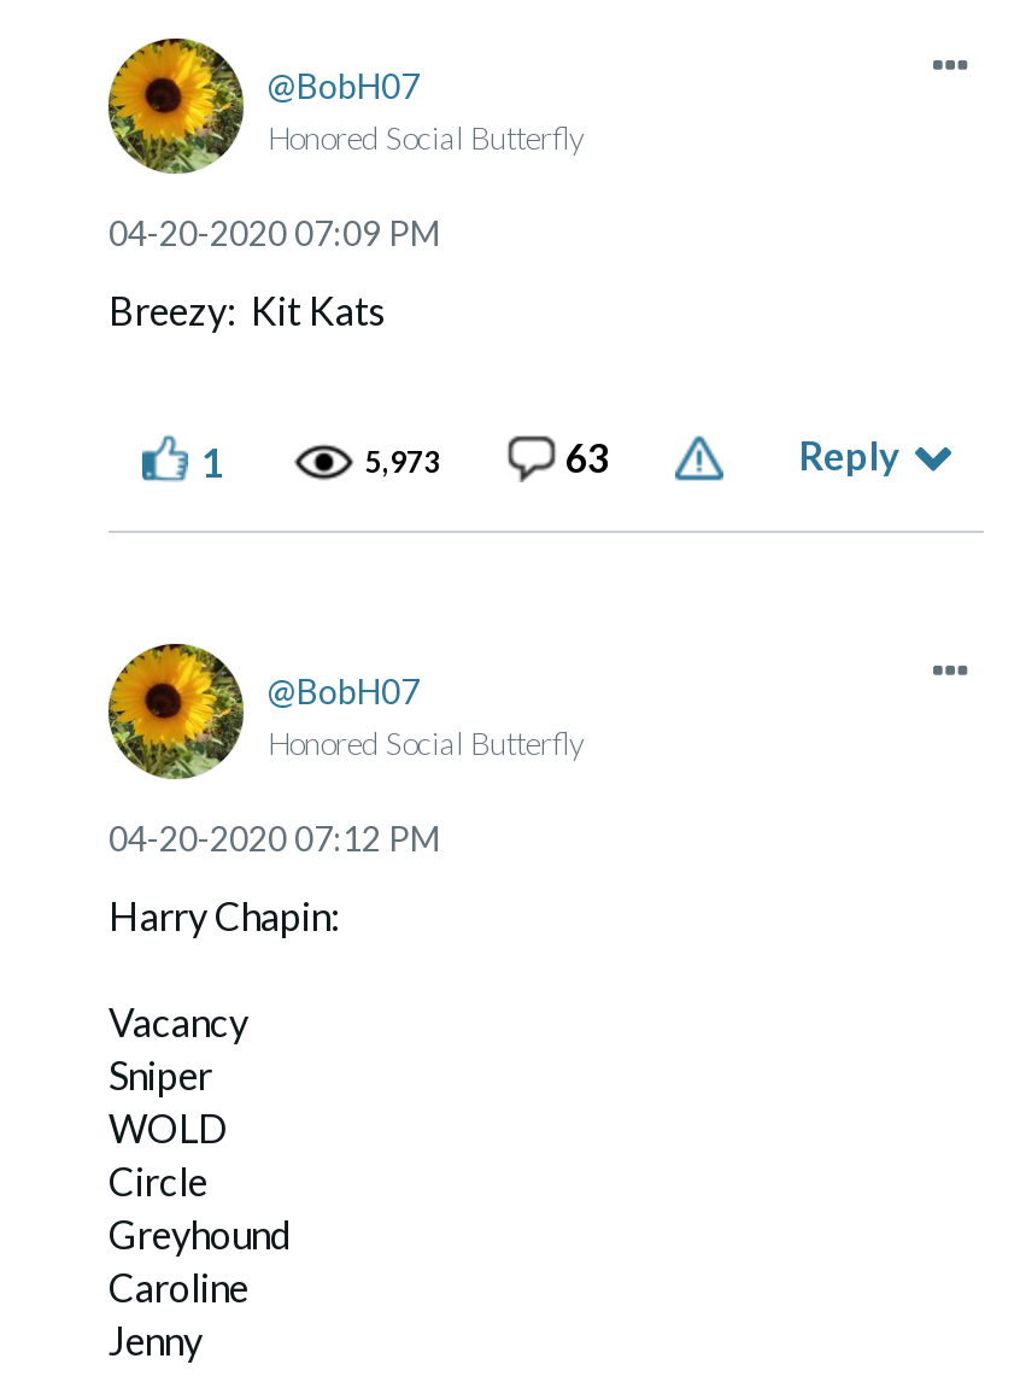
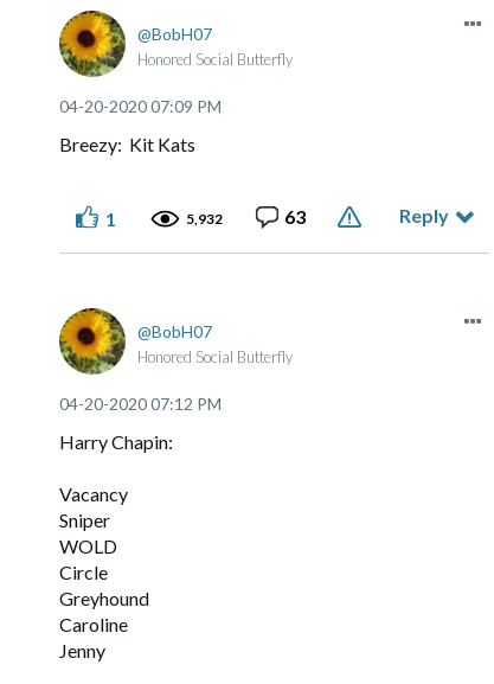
- 5,973
+ 5,932
